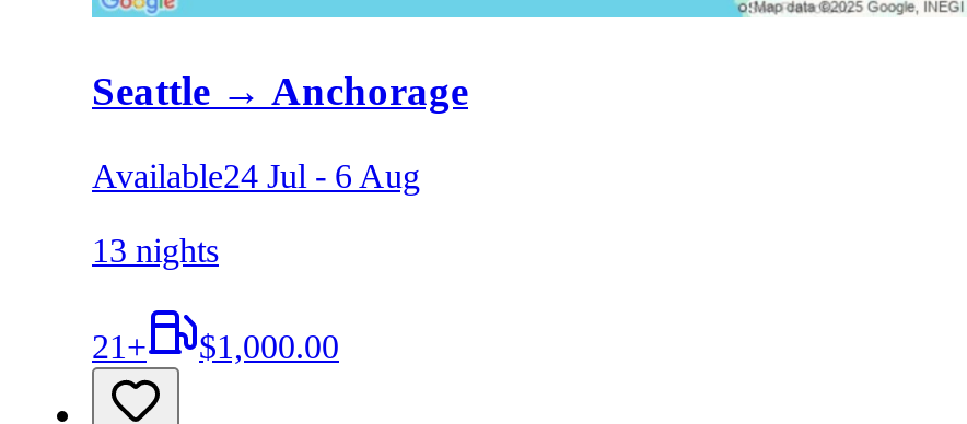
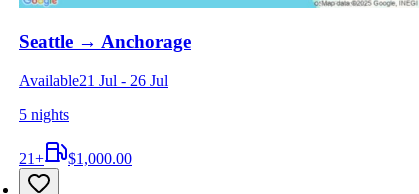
- Available24 Jul - 6 Aug
+ Available21 Jul - 26 Jul

- 13 nights
+ 5 nights
